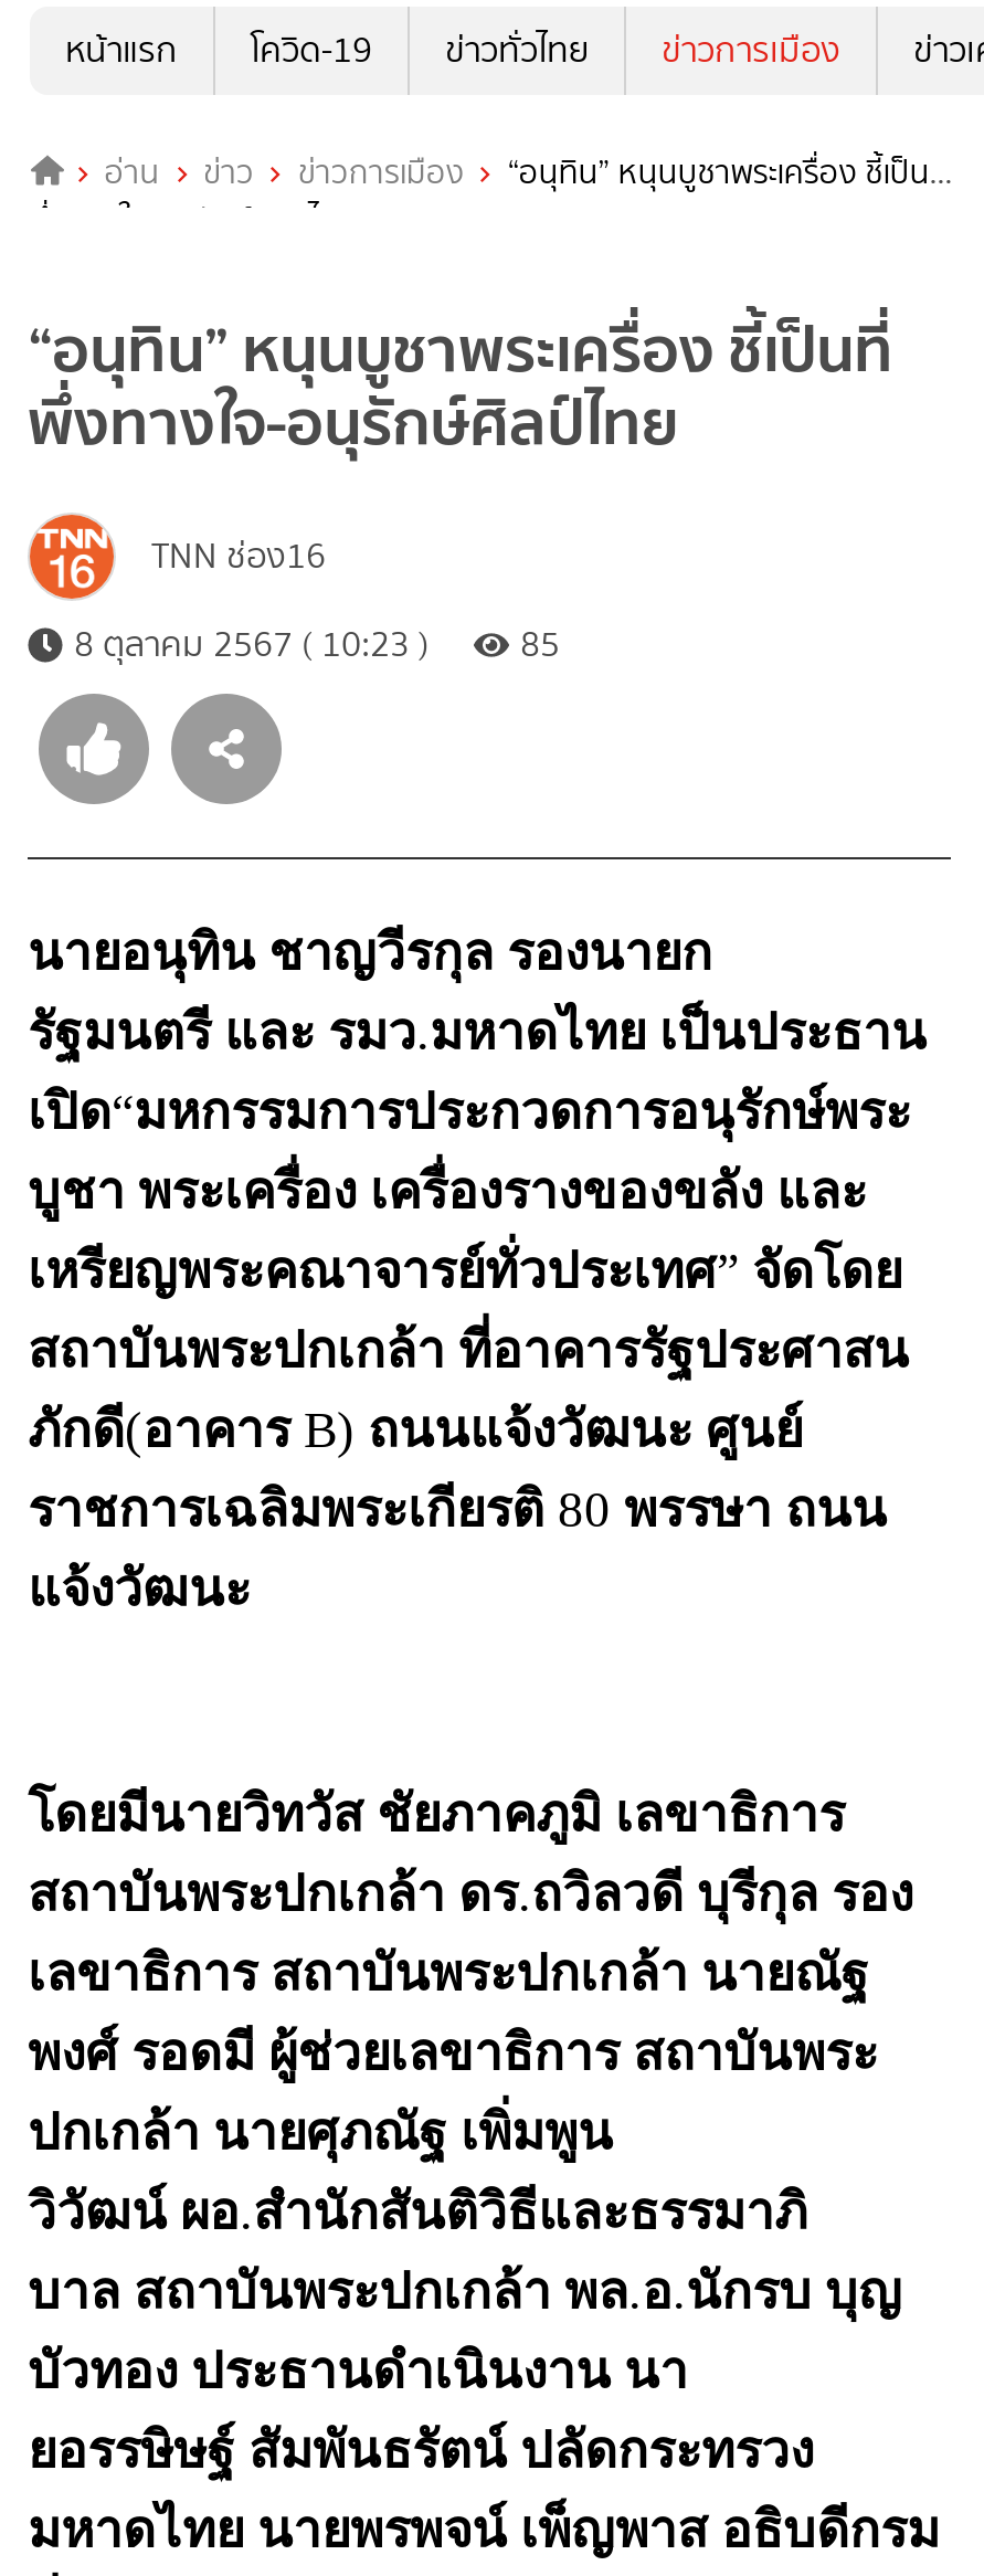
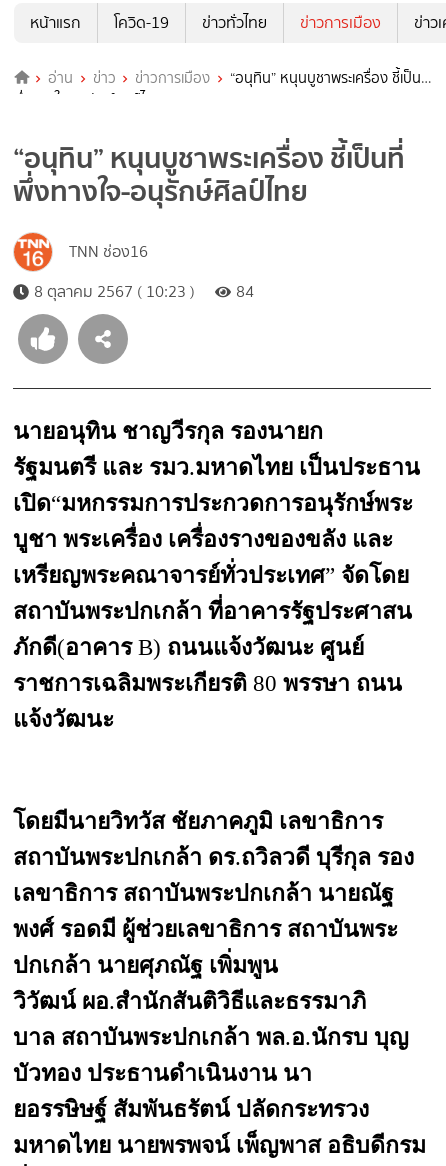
- 8 ตุลาคม 2567 ( 10:23 ) 85
+ 8 ตุลาคม 2567 ( 10:23 ) 84
